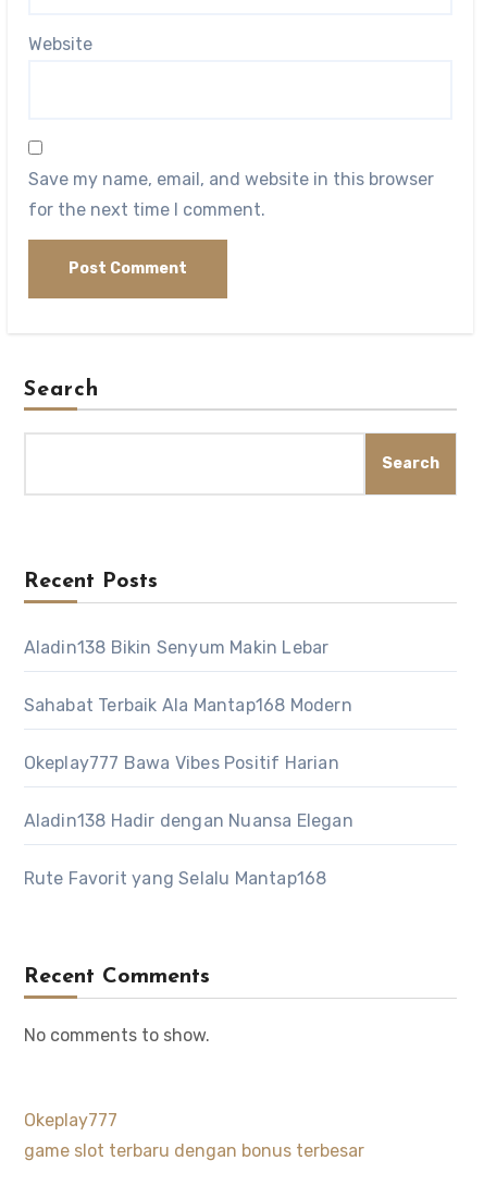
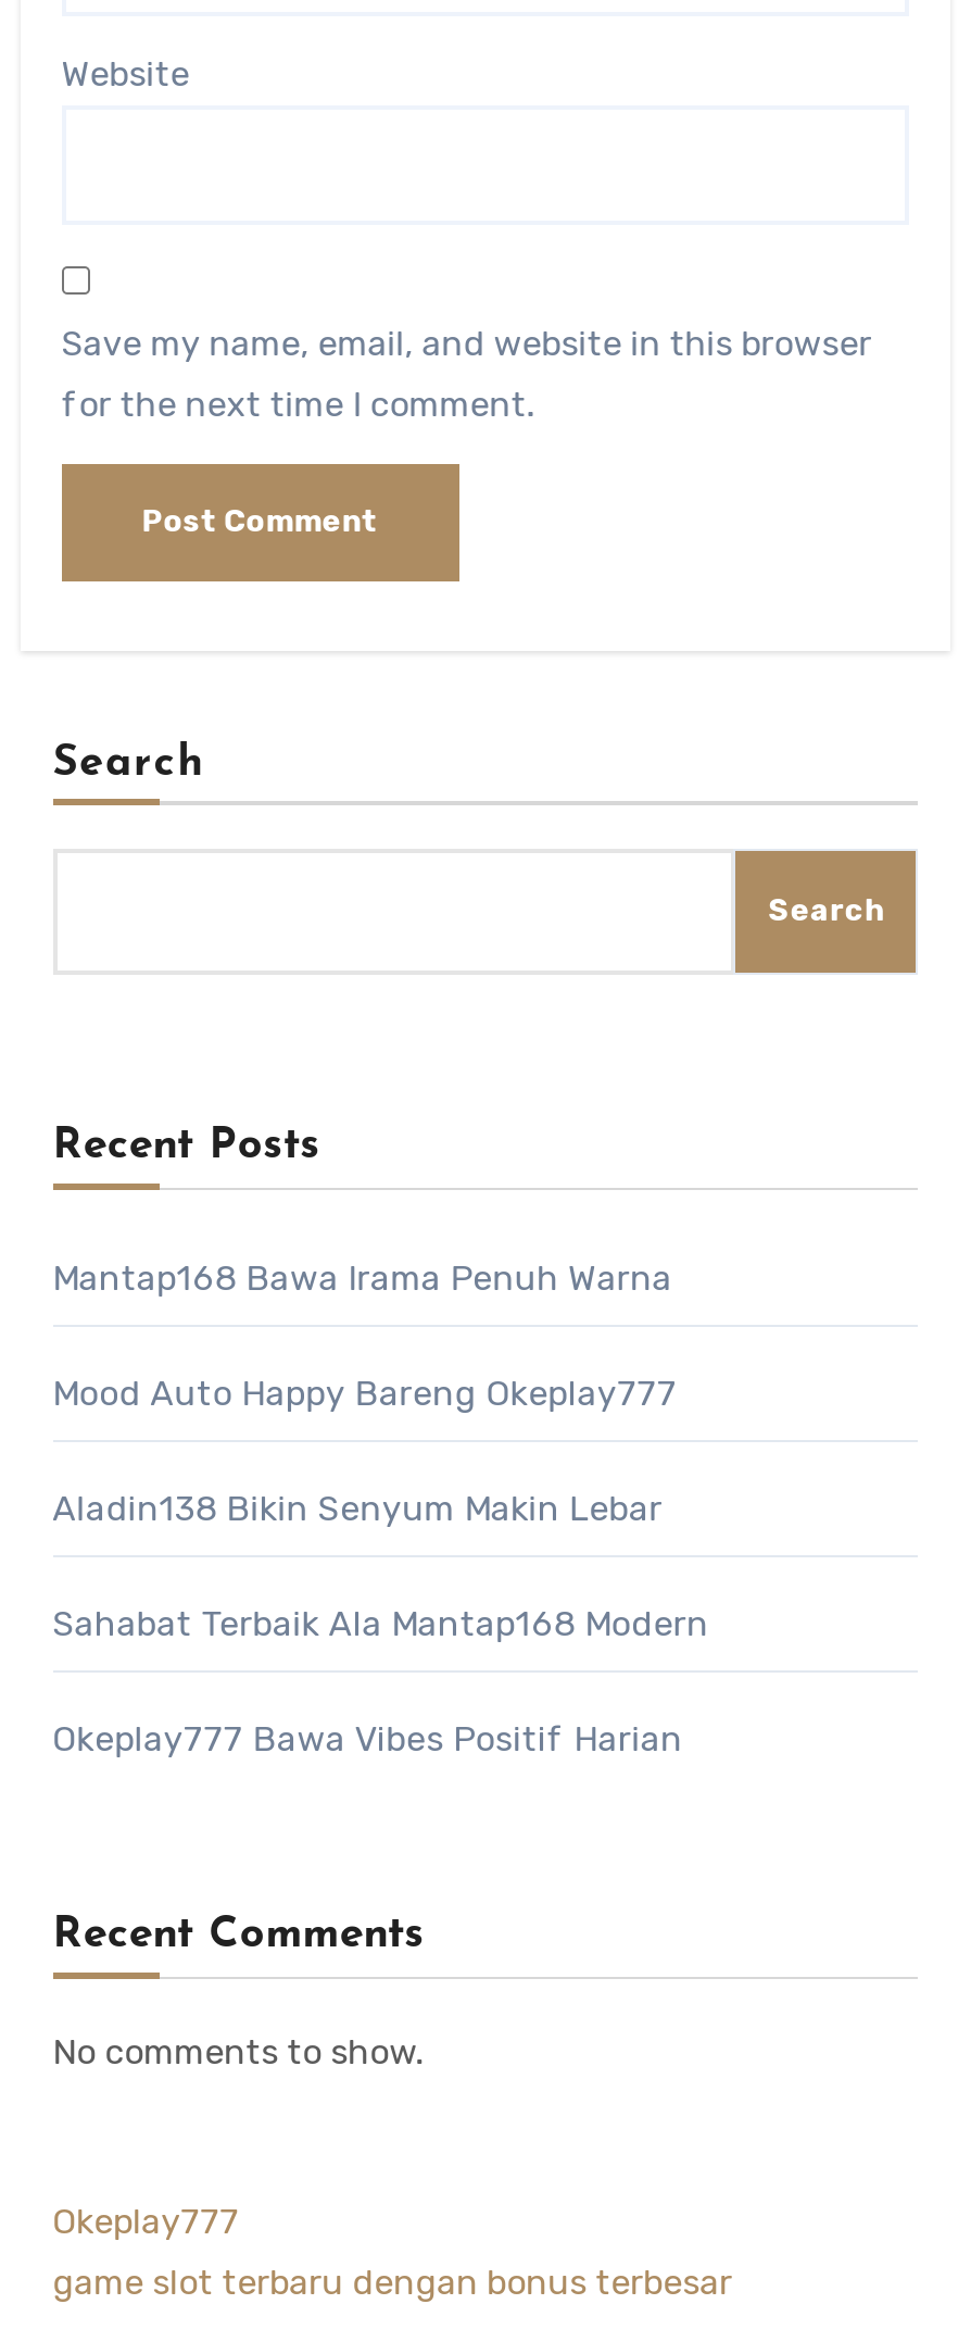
+ Mantap168 Bawa Irama Penuh Warna
+ Mood Auto Happy Bareng Okeplay777

moved down: Aladin138 Bikin Senyum Makin Lebar | Sahabat Terbaik Ala Mantap168 Modern | Okeplay777 Bawa Vibes Positif Harian

- Aladin138 Hadir dengan Nuansa Elegan
- Rute Favorit yang Selalu Mantap168
